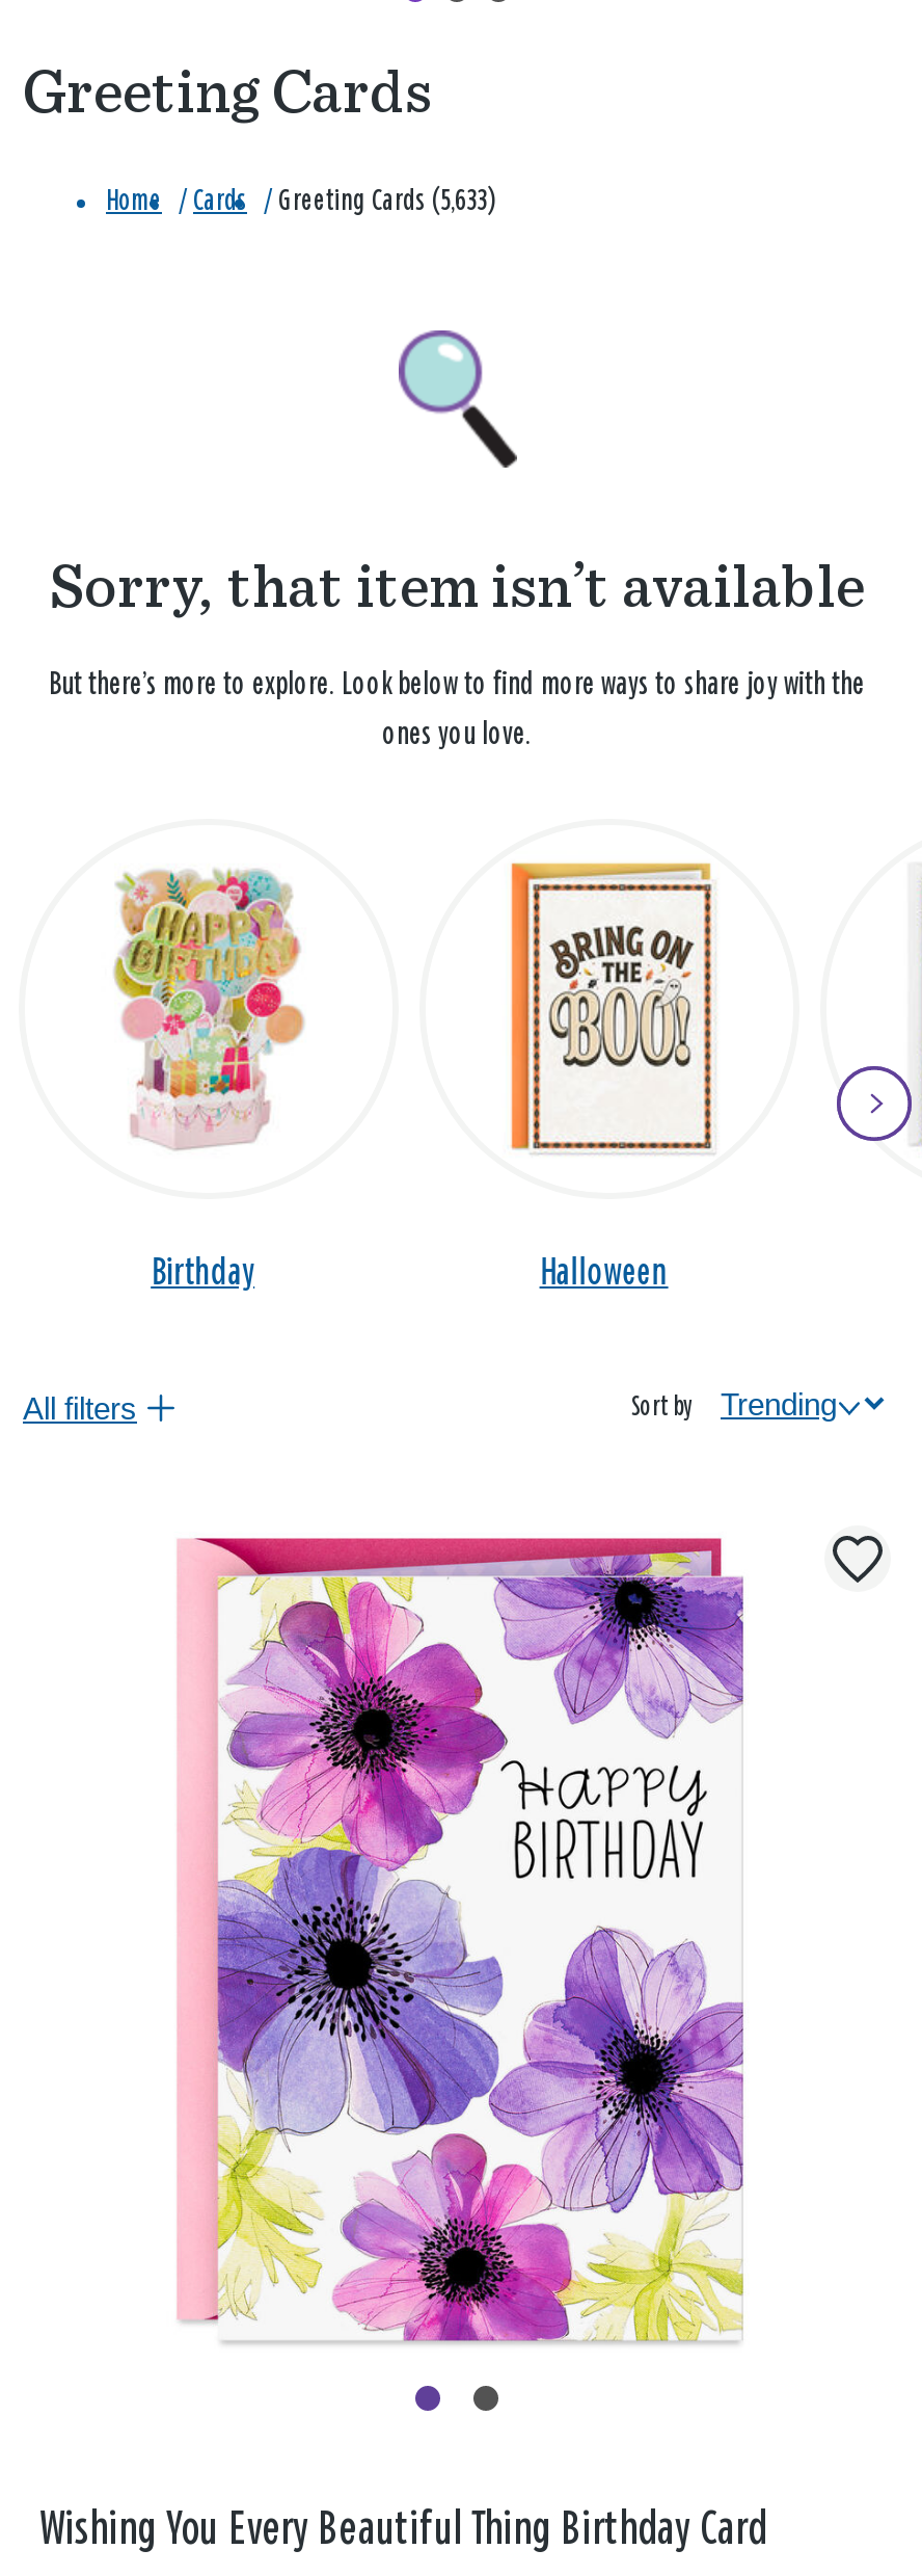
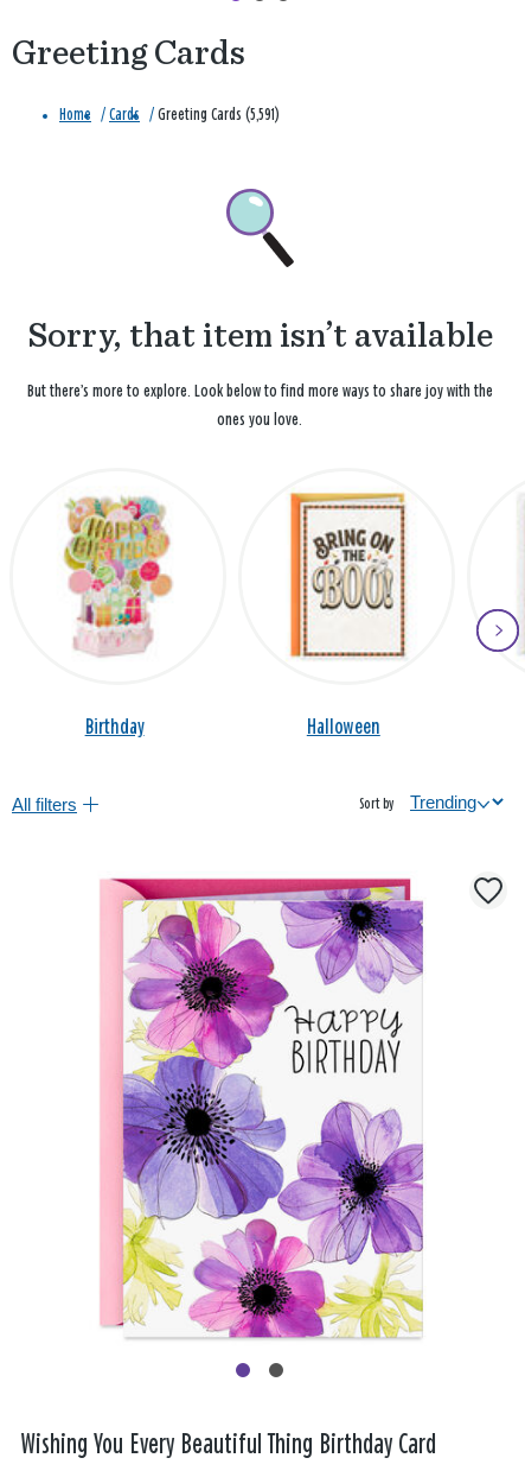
- Home / Cards / Greeting Cards (5,633)
+ Home / Cards / Greeting Cards (5,591)
